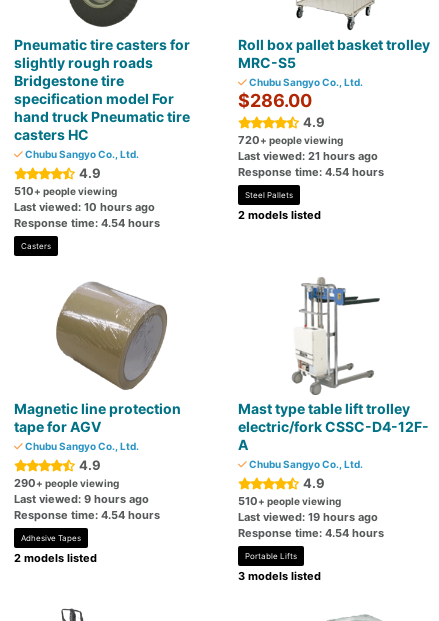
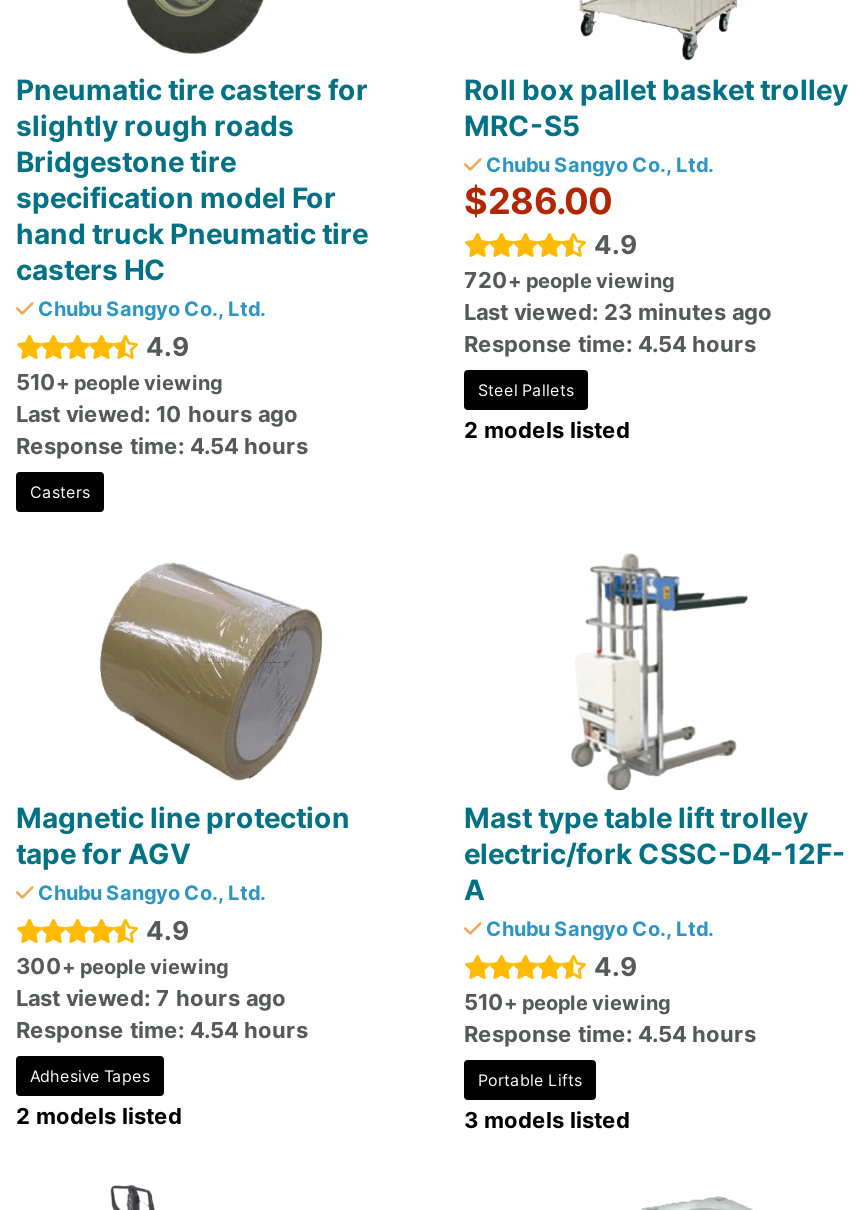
- Last viewed: 21 hours ago
+ Last viewed: 23 minutes ago

- 290+ people viewing
+ 300+ people viewing

- Last viewed: 9 hours ago
+ Last viewed: 7 hours ago

- Last viewed: 19 hours ago
